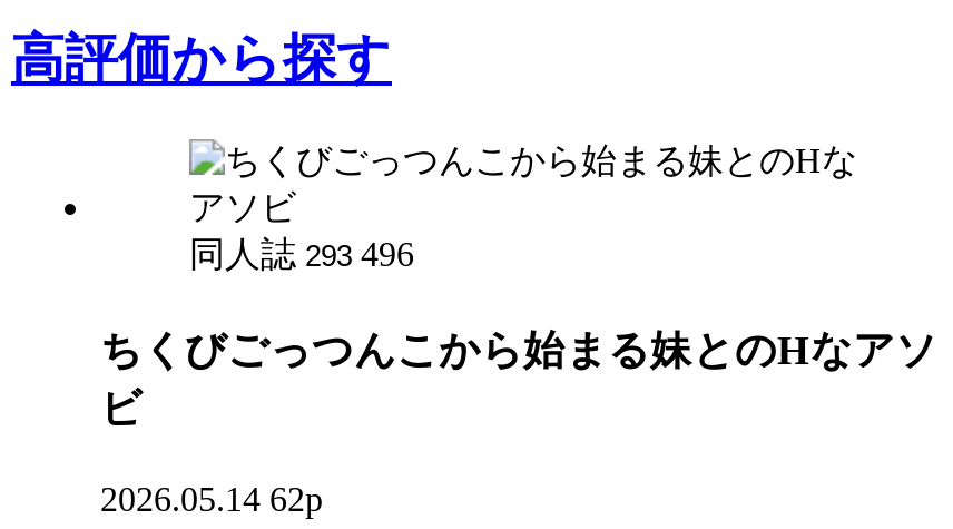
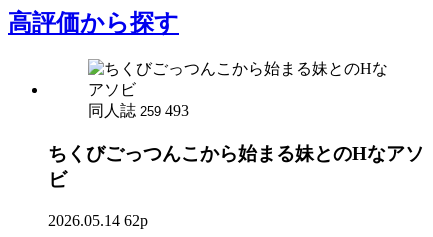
- 同人誌 293 496
+ 同人誌 259 493
